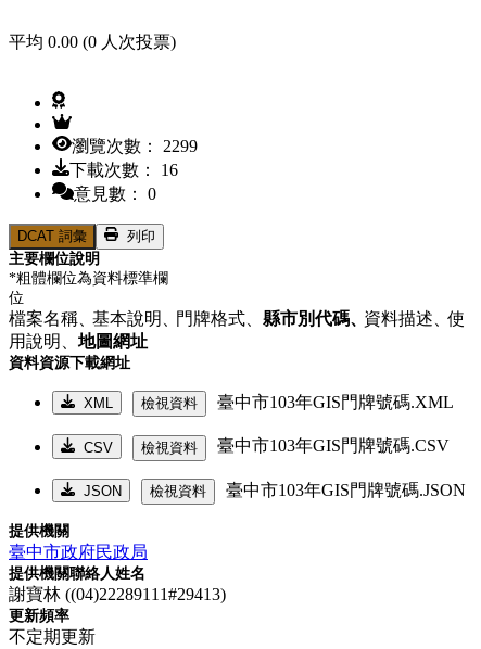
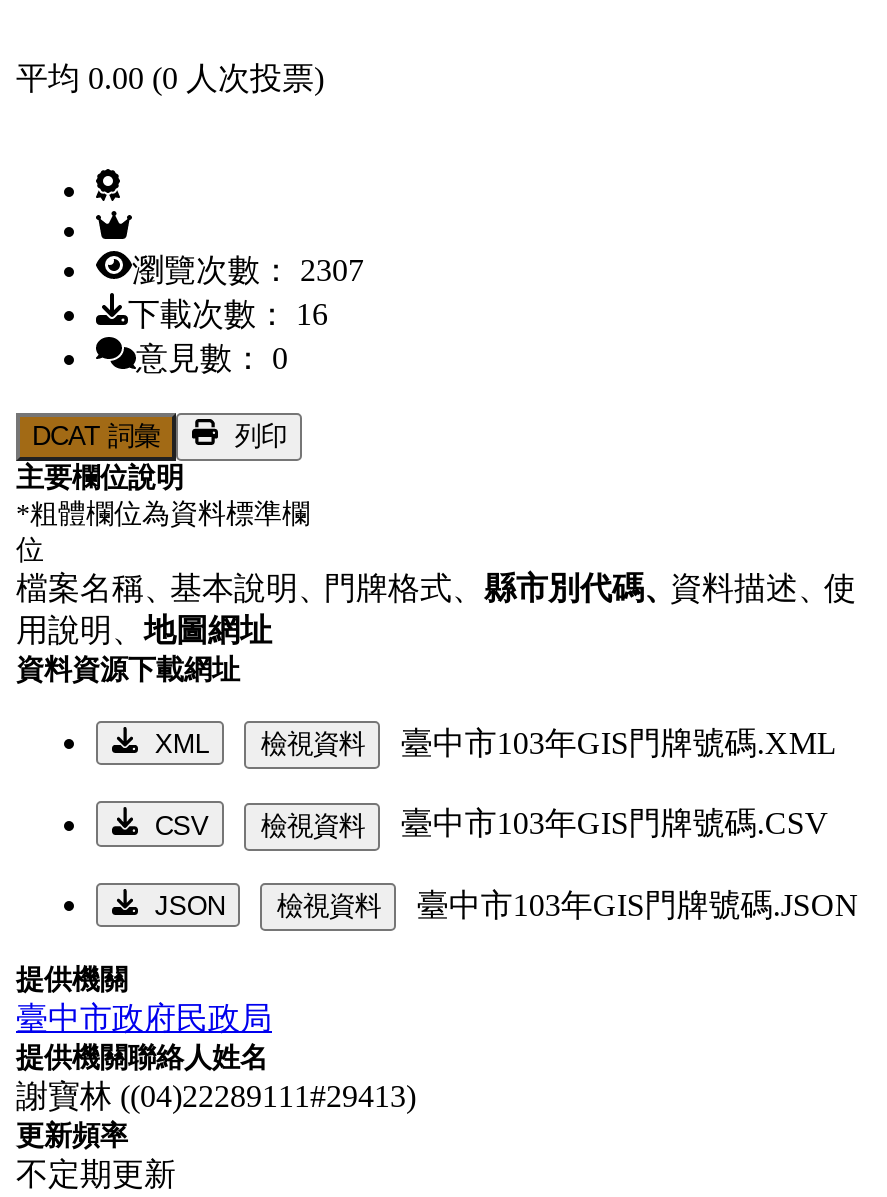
- 瀏覽次數： 2299
+ 瀏覽次數： 2307
